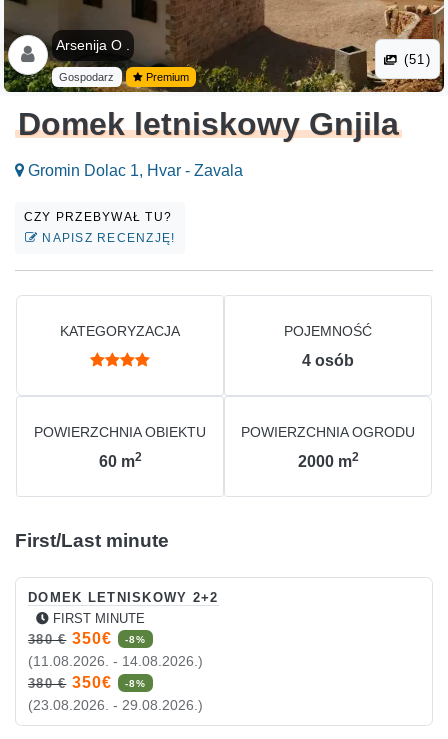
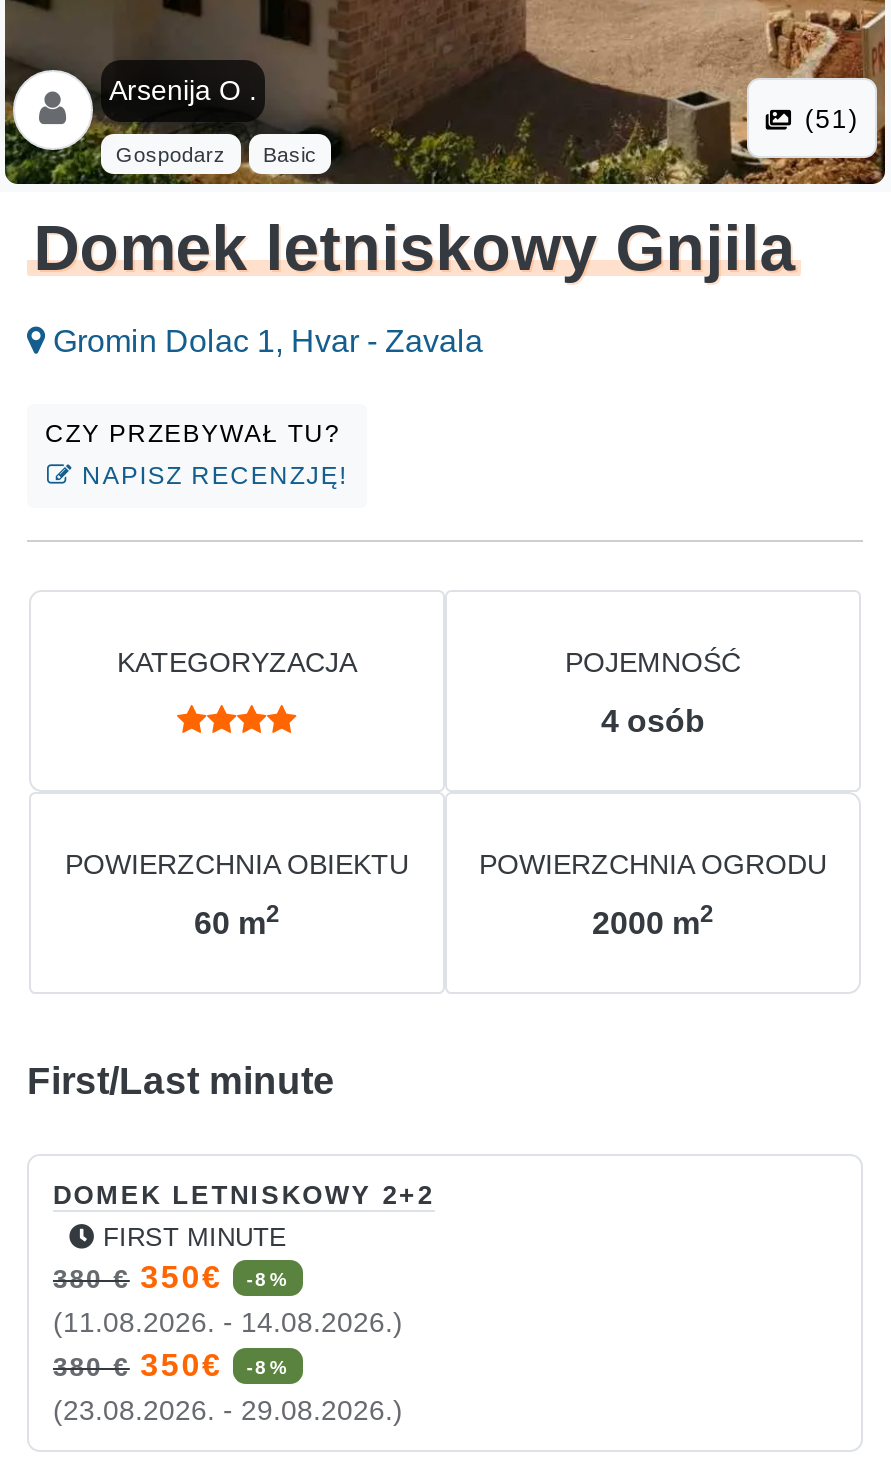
- Premium
+ Basic
